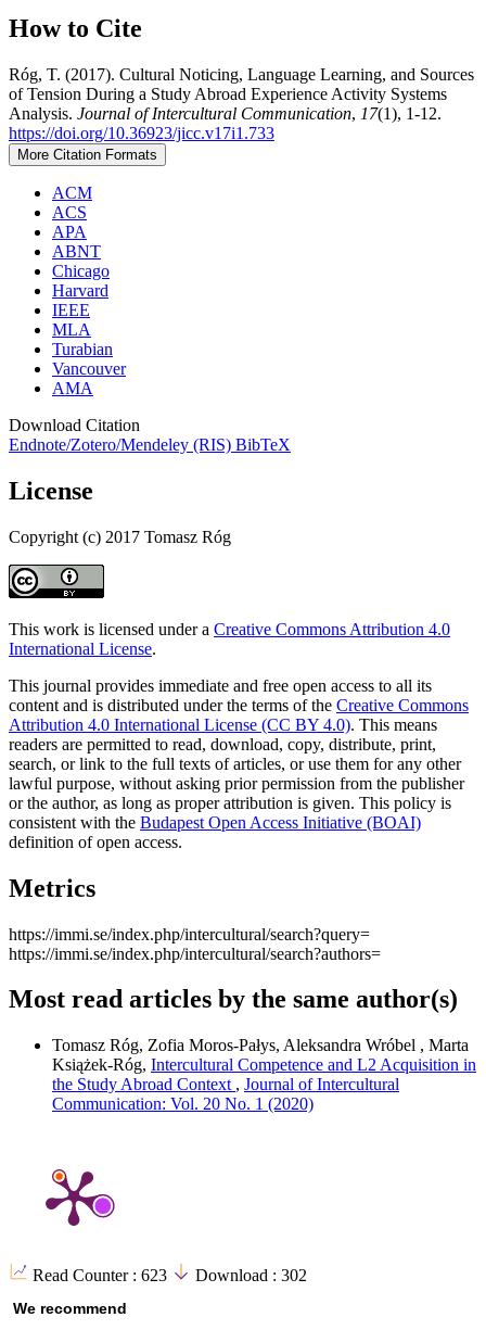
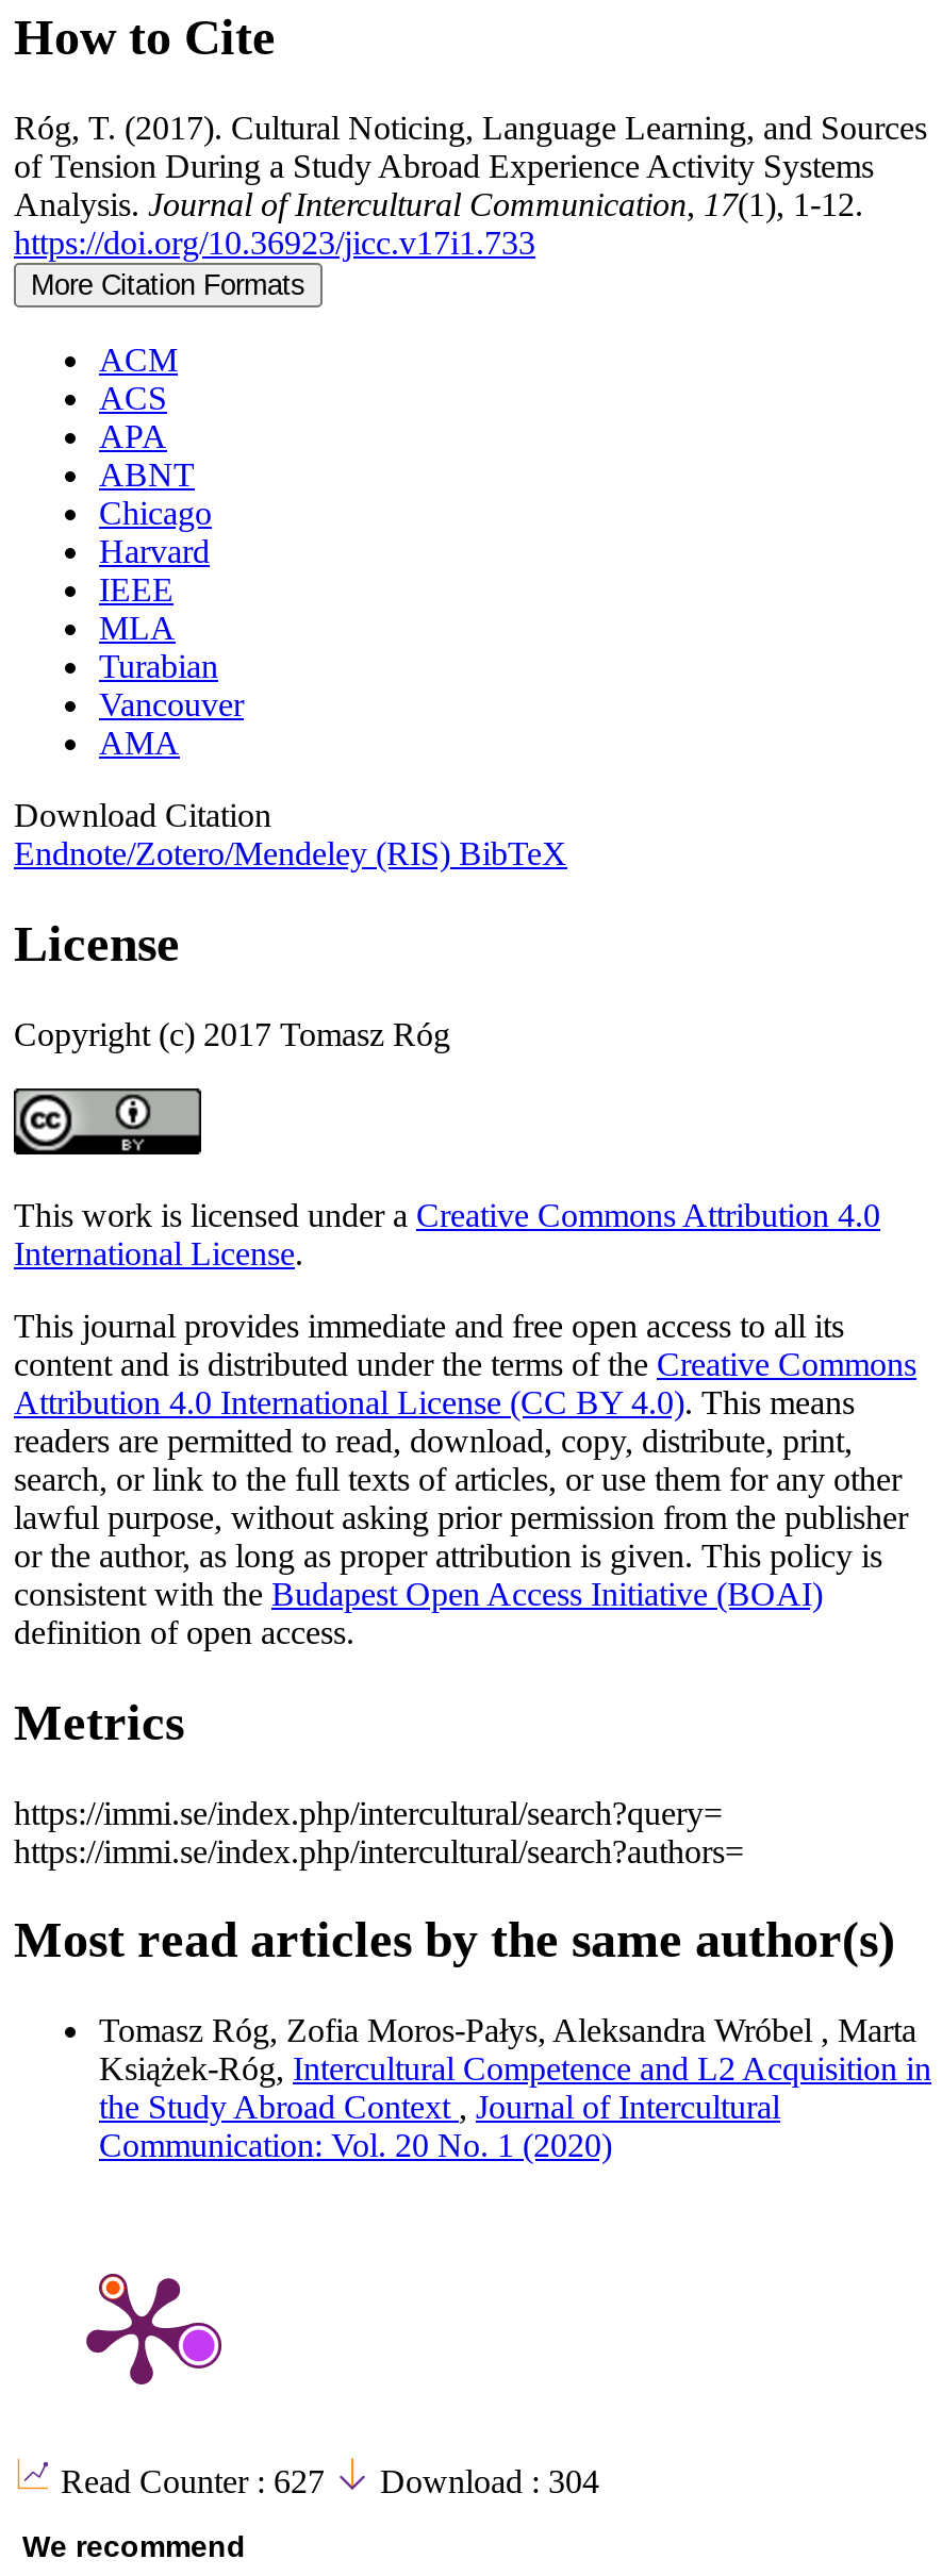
- Read Counter : 623
+ Read Counter : 627

- Download : 302
+ Download : 304
